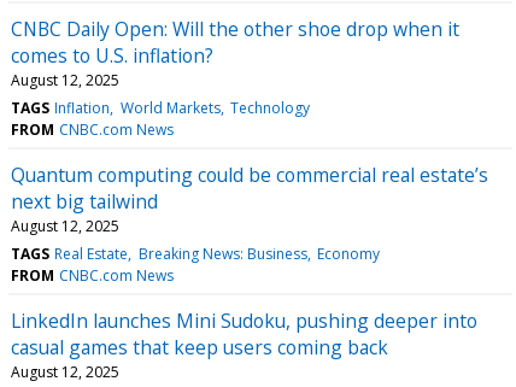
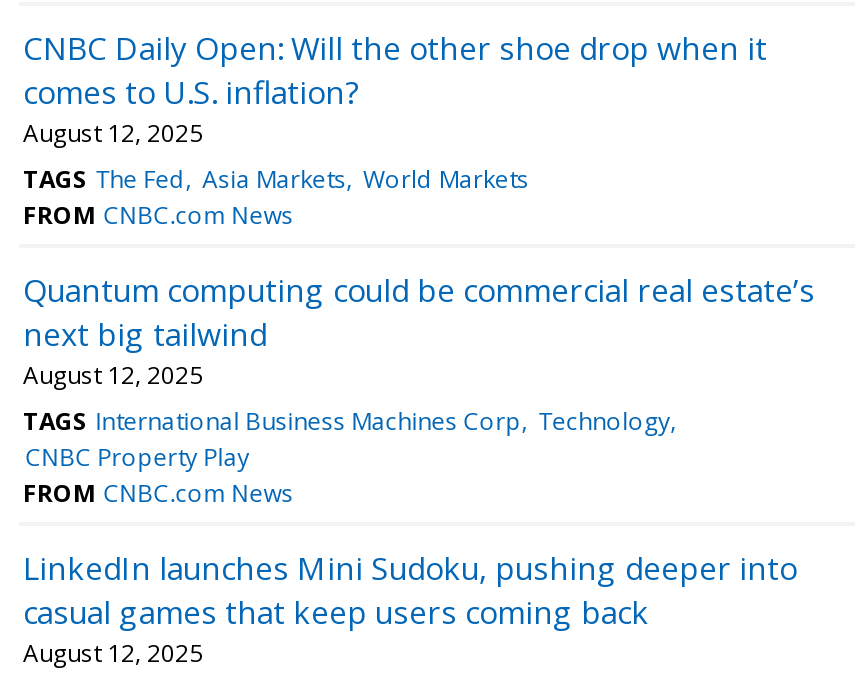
- TAGS Inflation World Markets Technology
+ TAGS The Fed Asia Markets World Markets

- TAGS Real Estate Breaking News: Business Economy
+ TAGS International Business Machines Corp Technology
+ CNBC Property Play
